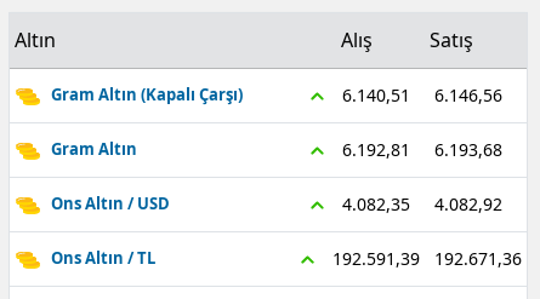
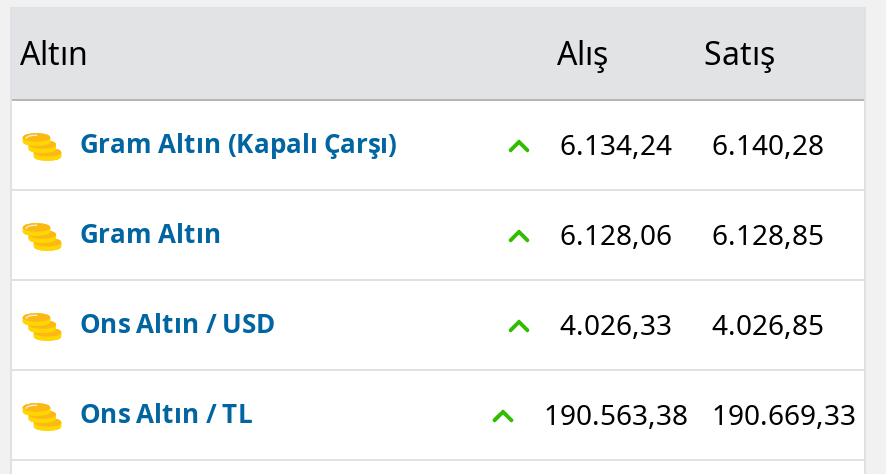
- 6.140,51
+ 6.134,24

- 6.146,56
+ 6.140,28

- 6.192,81
+ 6.128,06

- 6.193,68
+ 6.128,85

- 4.082,35
+ 4.026,33

- 4.082,92
+ 4.026,85

- 192.591,39
+ 190.563,38

- 192.671,36
+ 190.669,33
